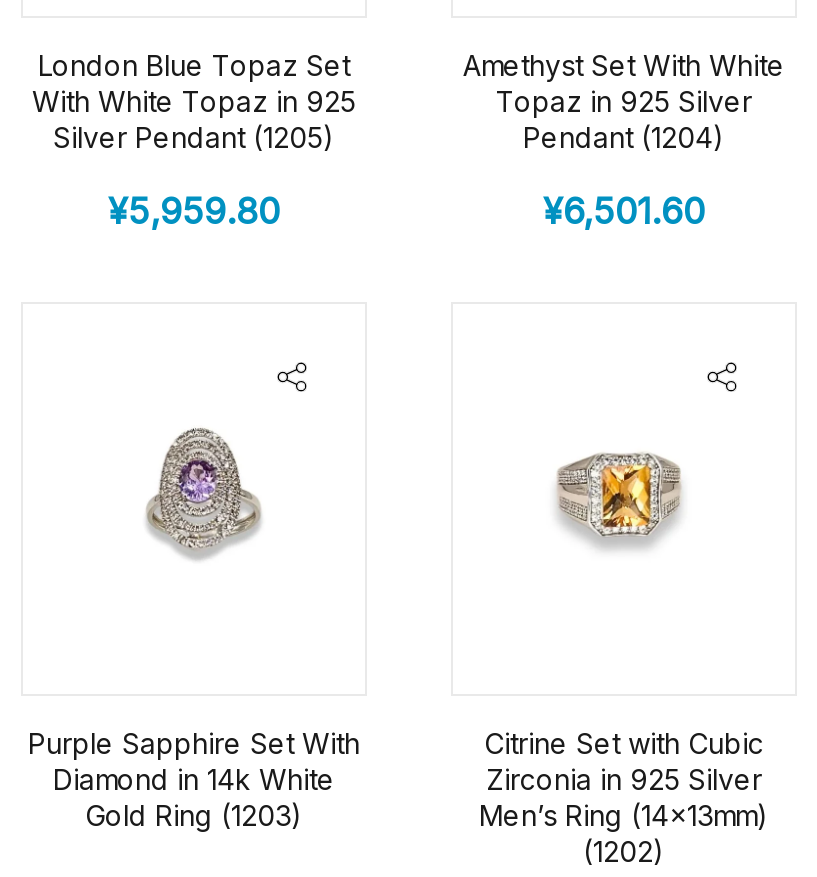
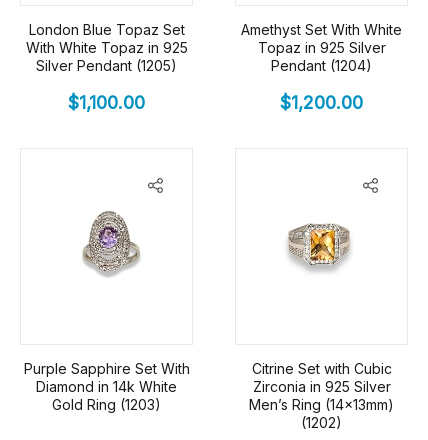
- ¥5,959.80
+ $1,100.00

- ¥6,501.60
+ $1,200.00
